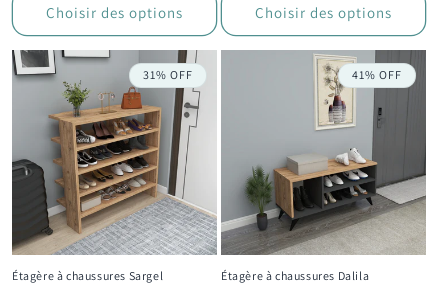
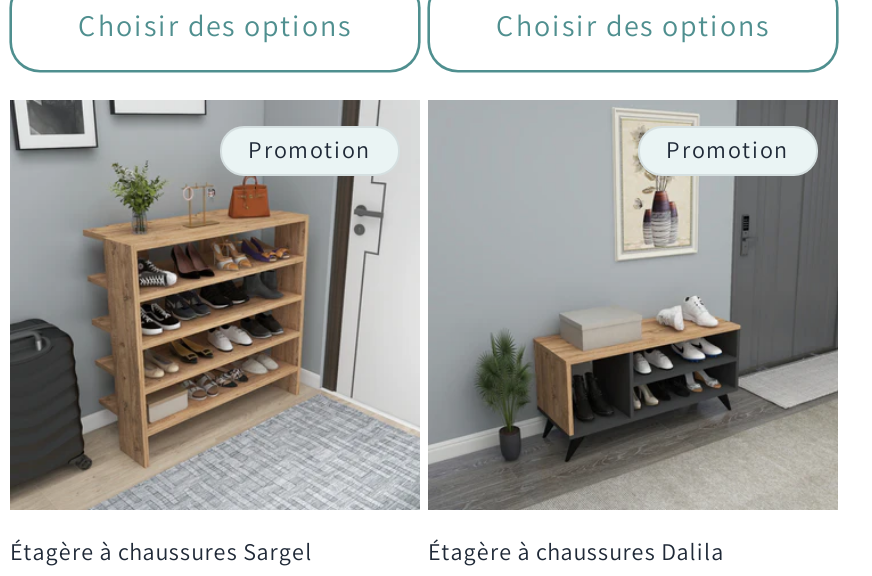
- 31% OFF
+ Promotion

- 41% OFF
+ Promotion
